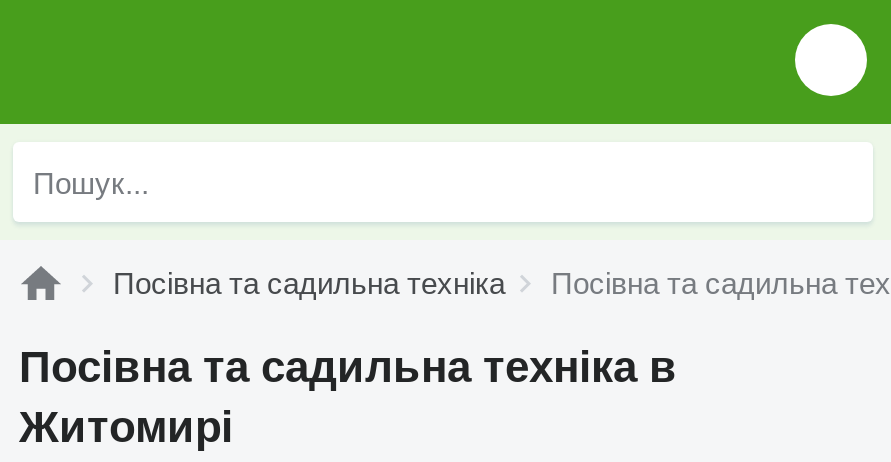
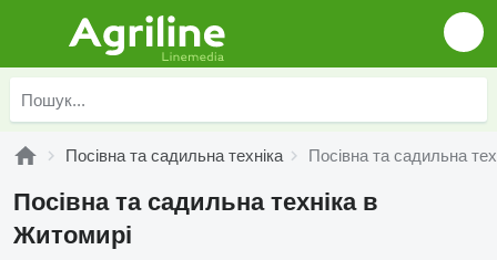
+ [image]
